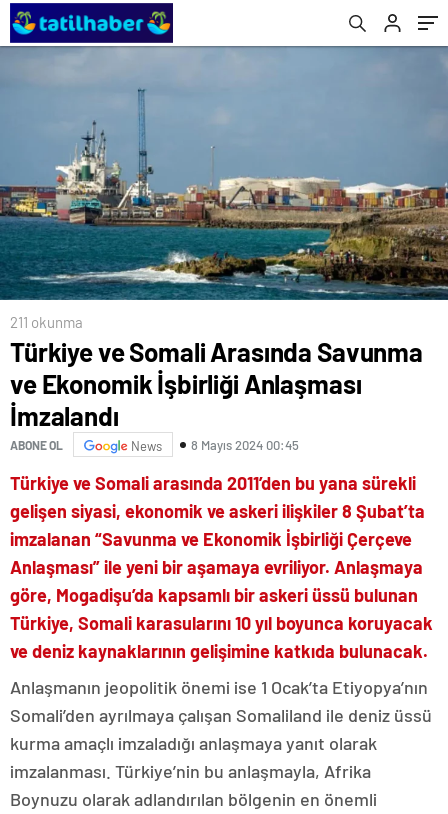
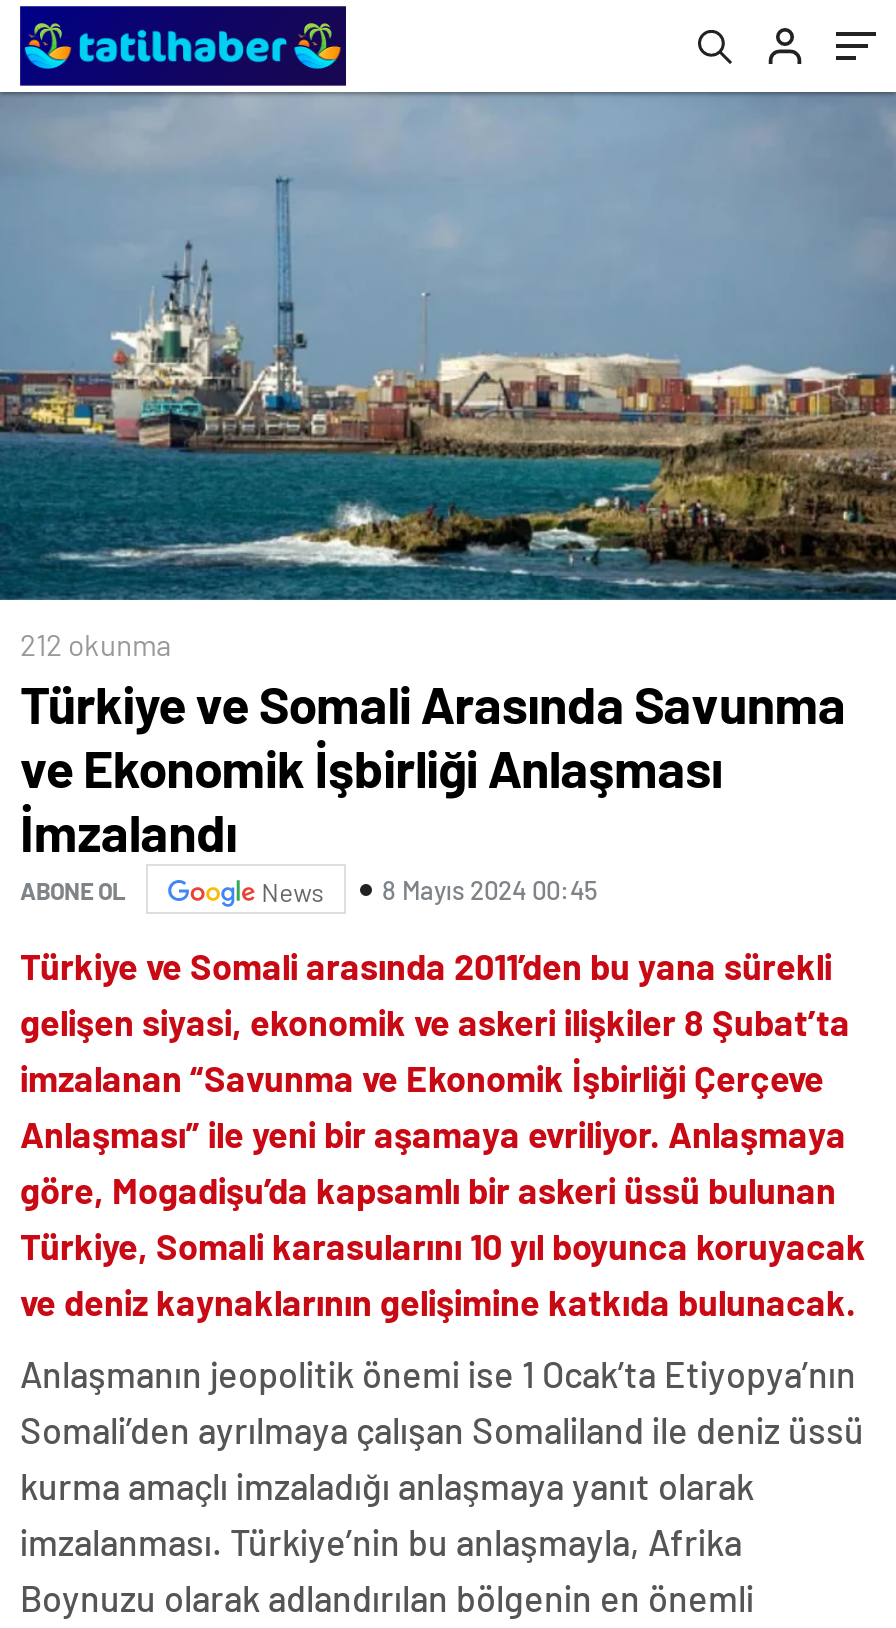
- 211 okunma
+ 212 okunma
